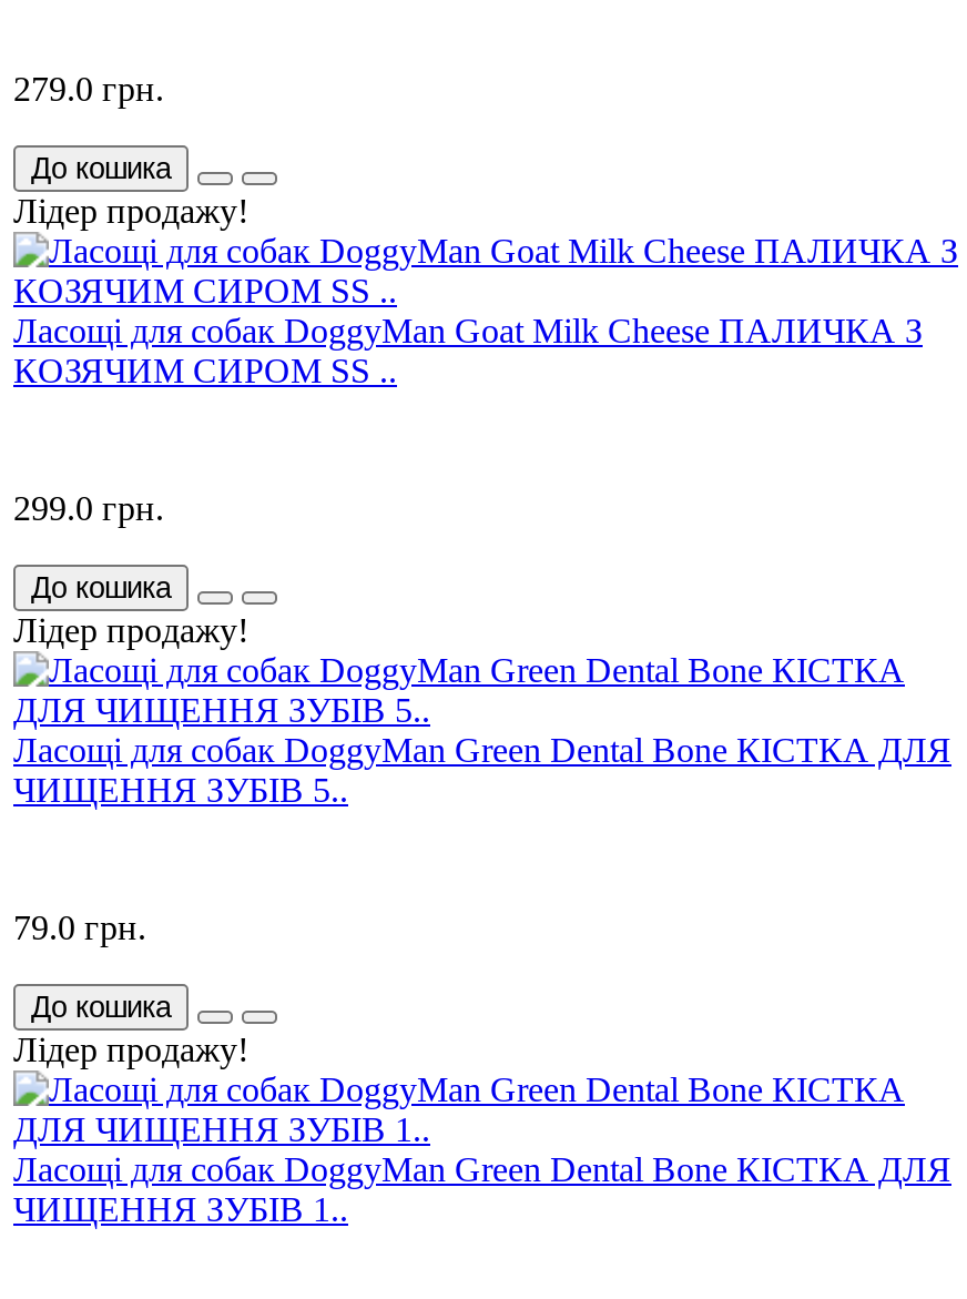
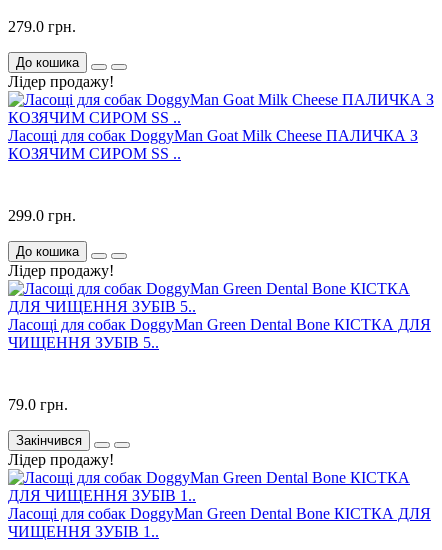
- До кошика
+ Закінчився
